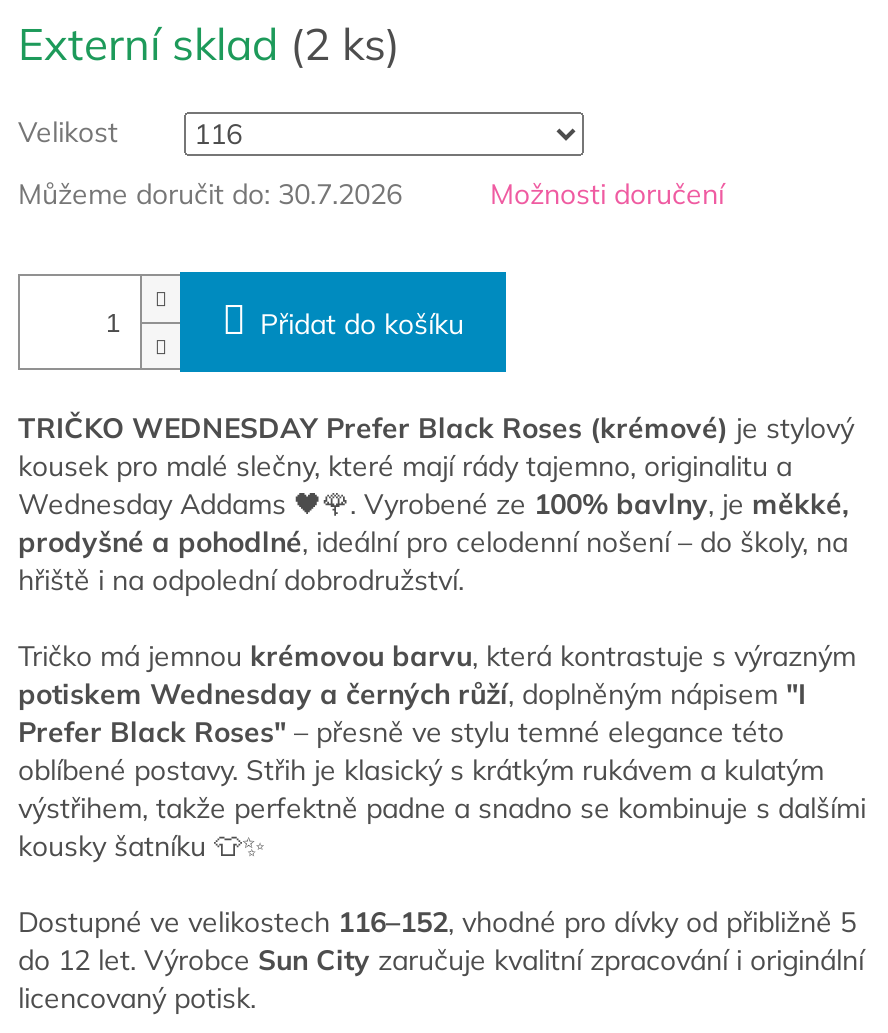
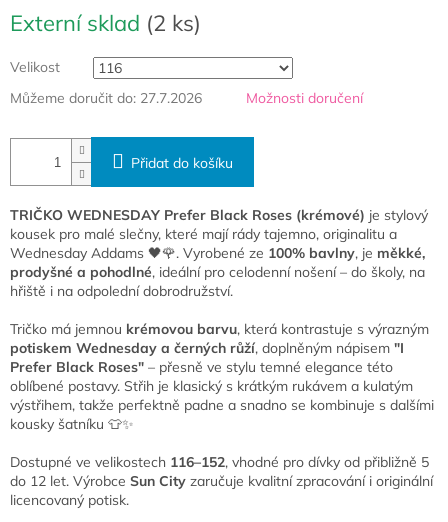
- Můžeme doručit do: 30.7.2026
+ Můžeme doručit do: 27.7.2026
